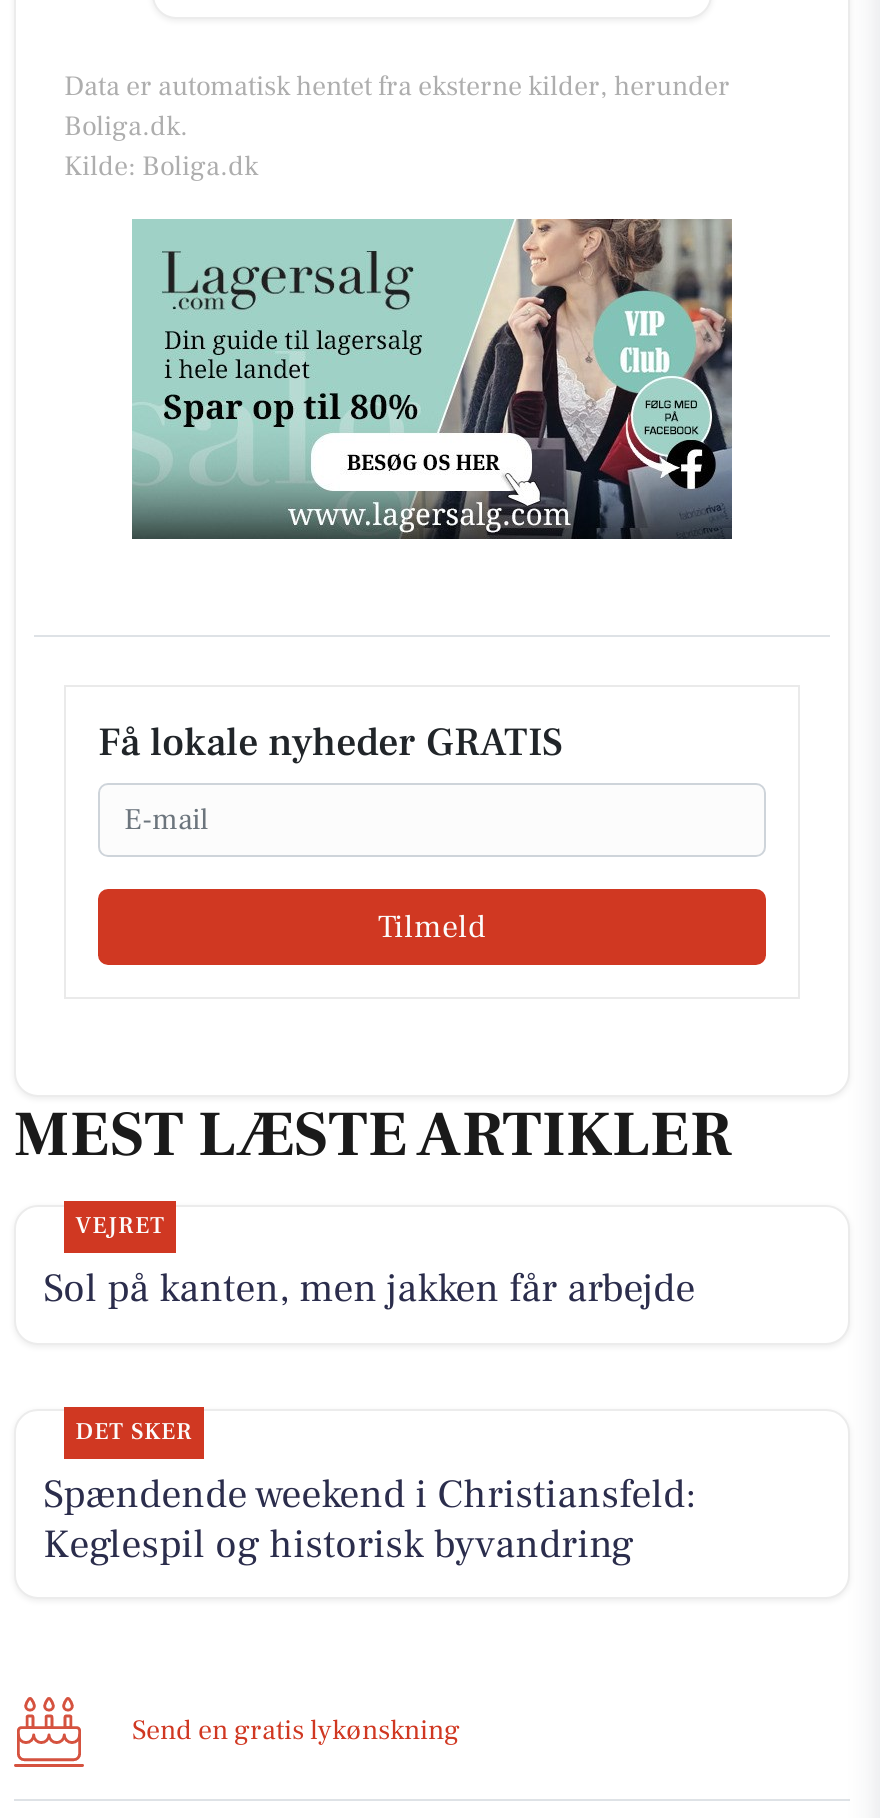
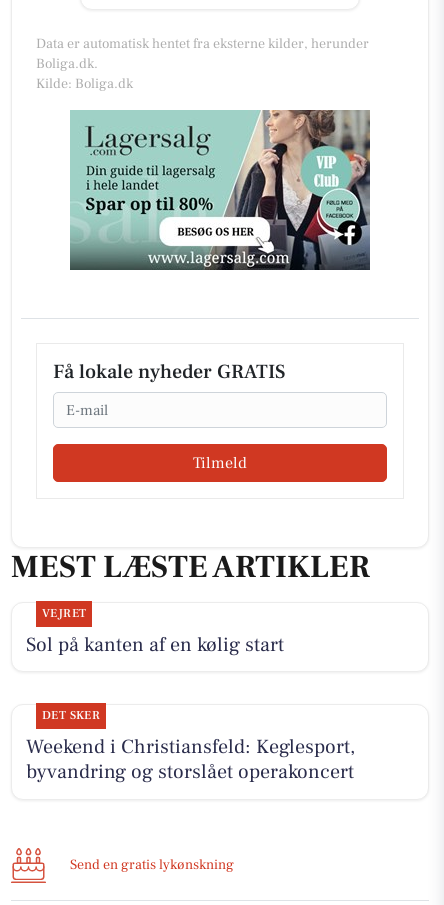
- Sol på kanten, men jakken får arbejde
+ Sol på kanten af en kølig start

- Spændende weekend i Christiansfeld:
- Keglespil og historisk byvandring
+ Weekend i Christiansfeld: Keglesport,
+ byvandring og storslået operakoncert
